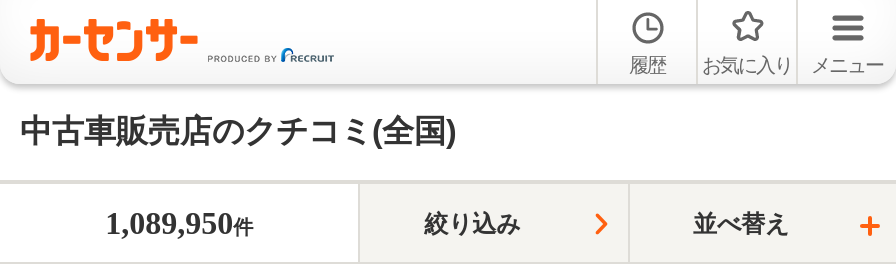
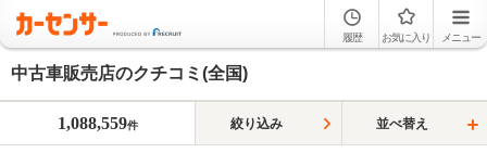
- 1,089,950件
+ 1,088,559件
